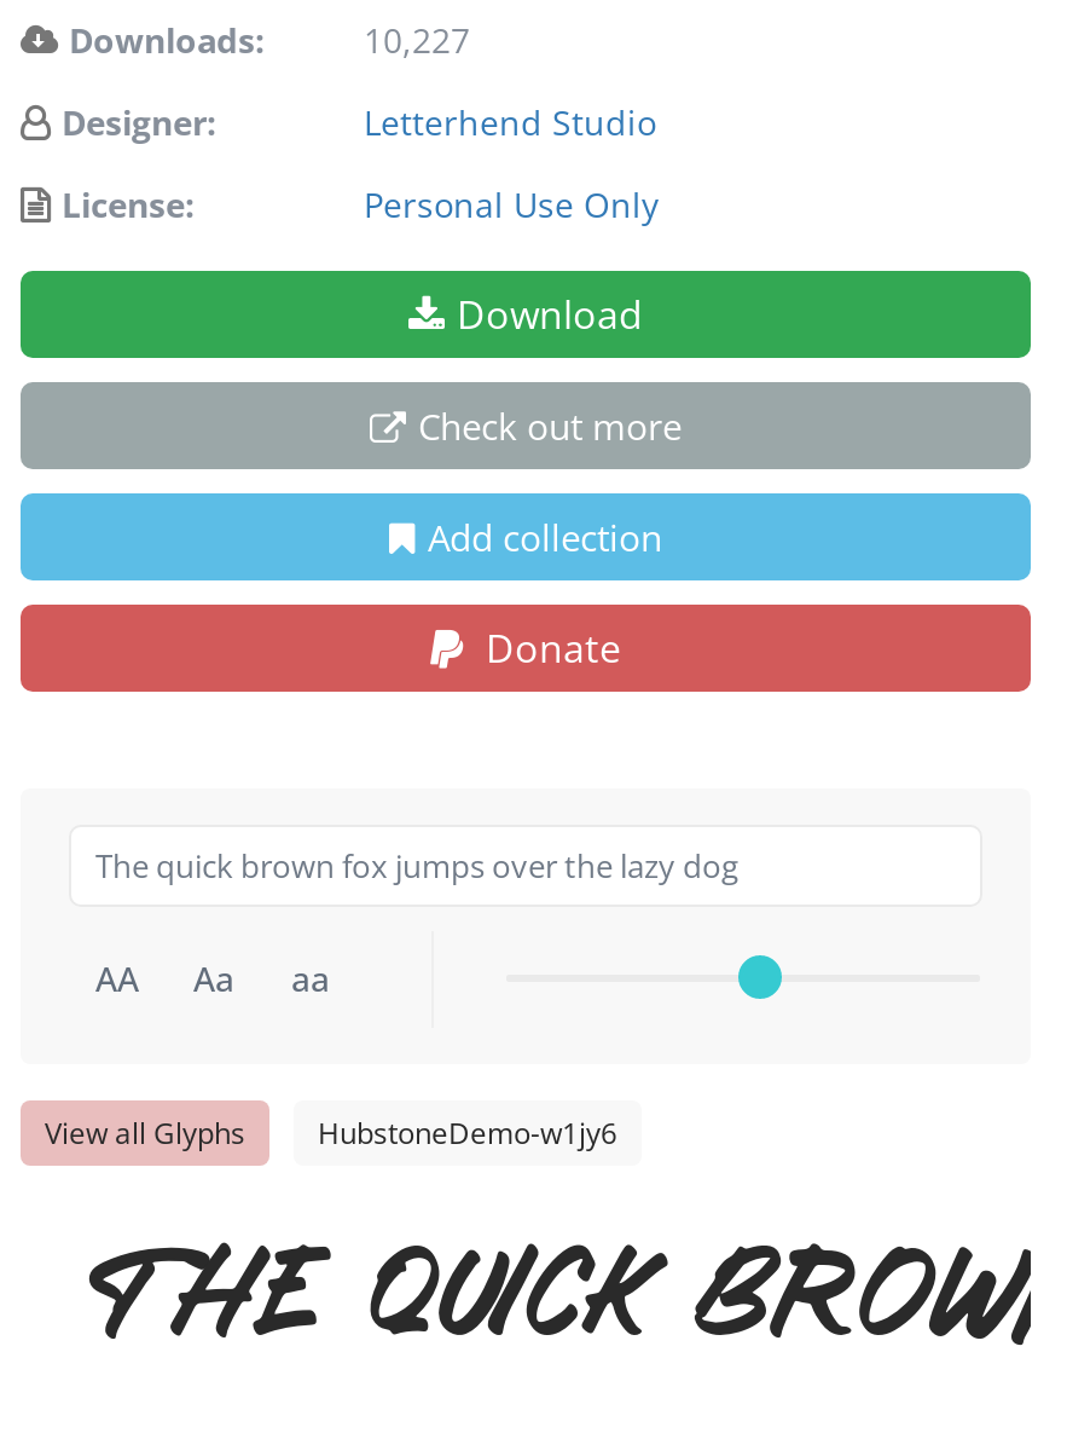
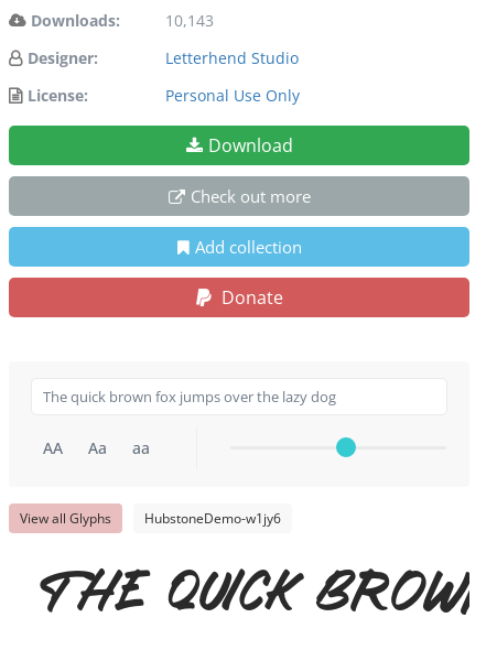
- 10,227
+ 10,143
